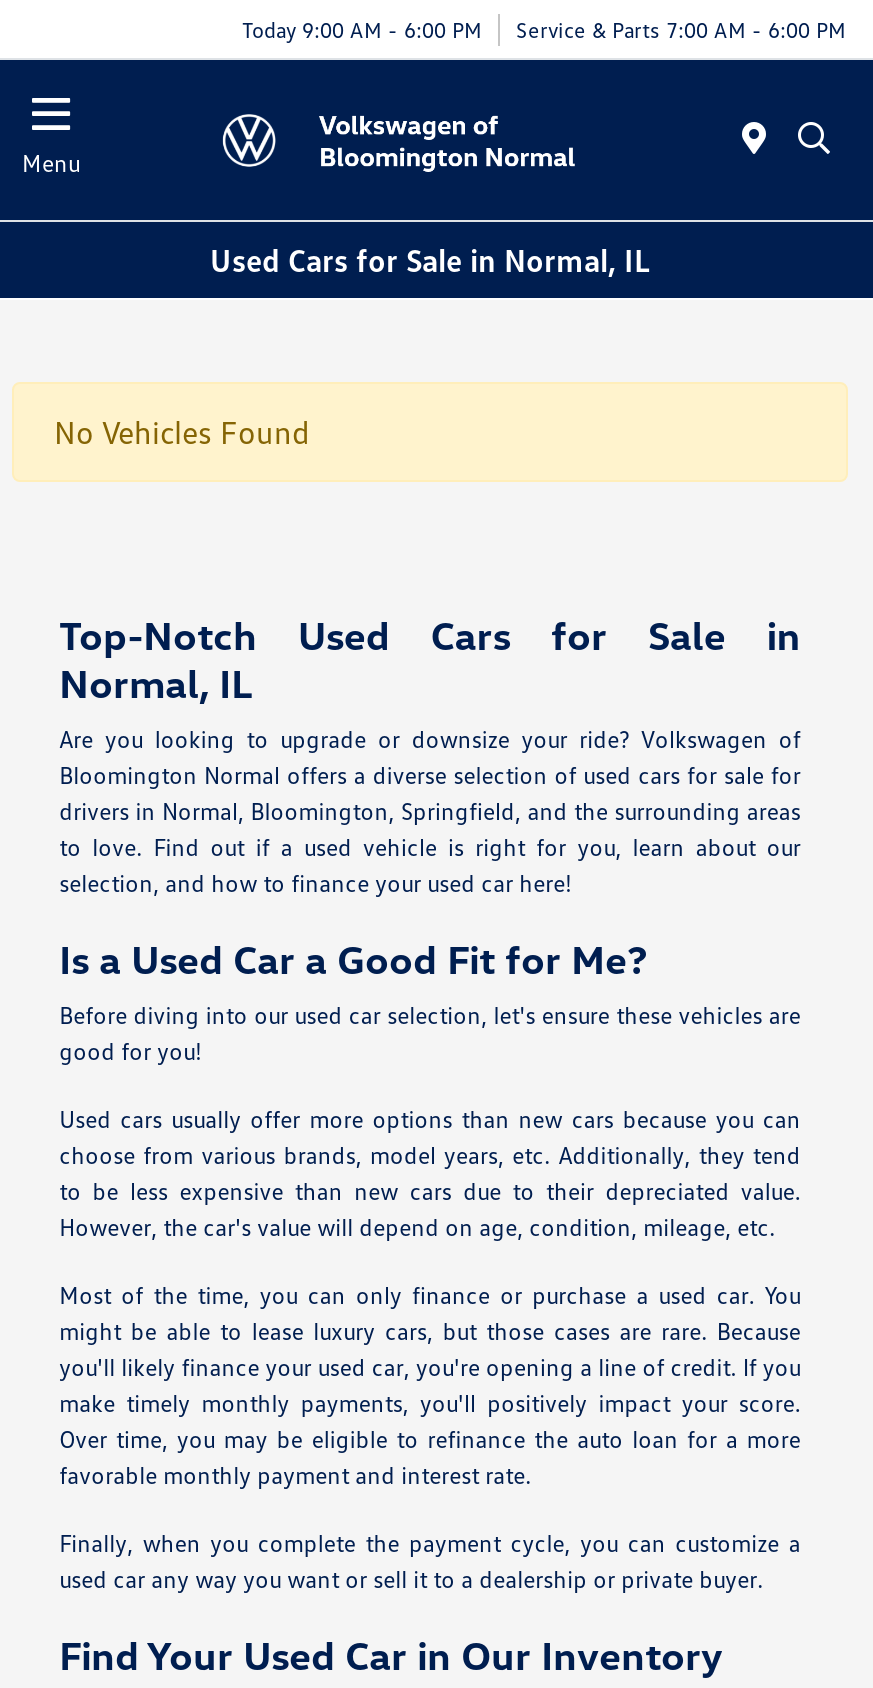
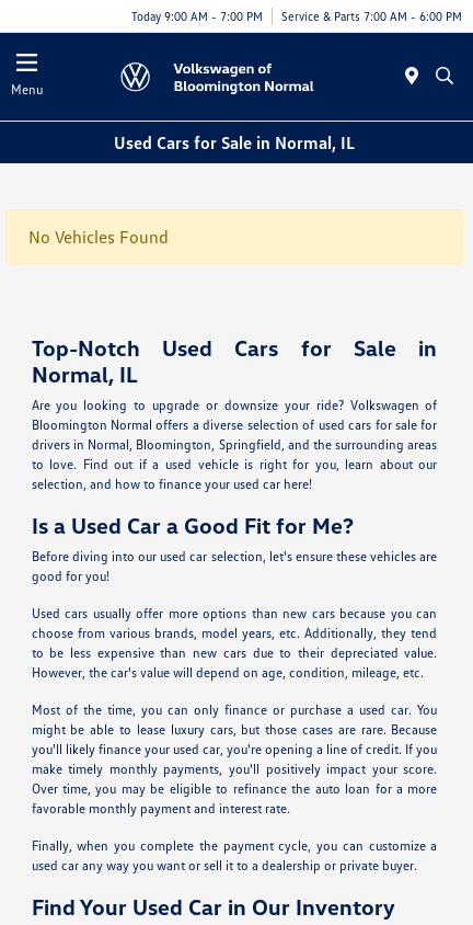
- Today 9:00 AM - 6:00 PM Service & Parts 7:00 AM - 6:00 PM
+ Today 9:00 AM - 7:00 PM Service & Parts 7:00 AM - 6:00 PM
